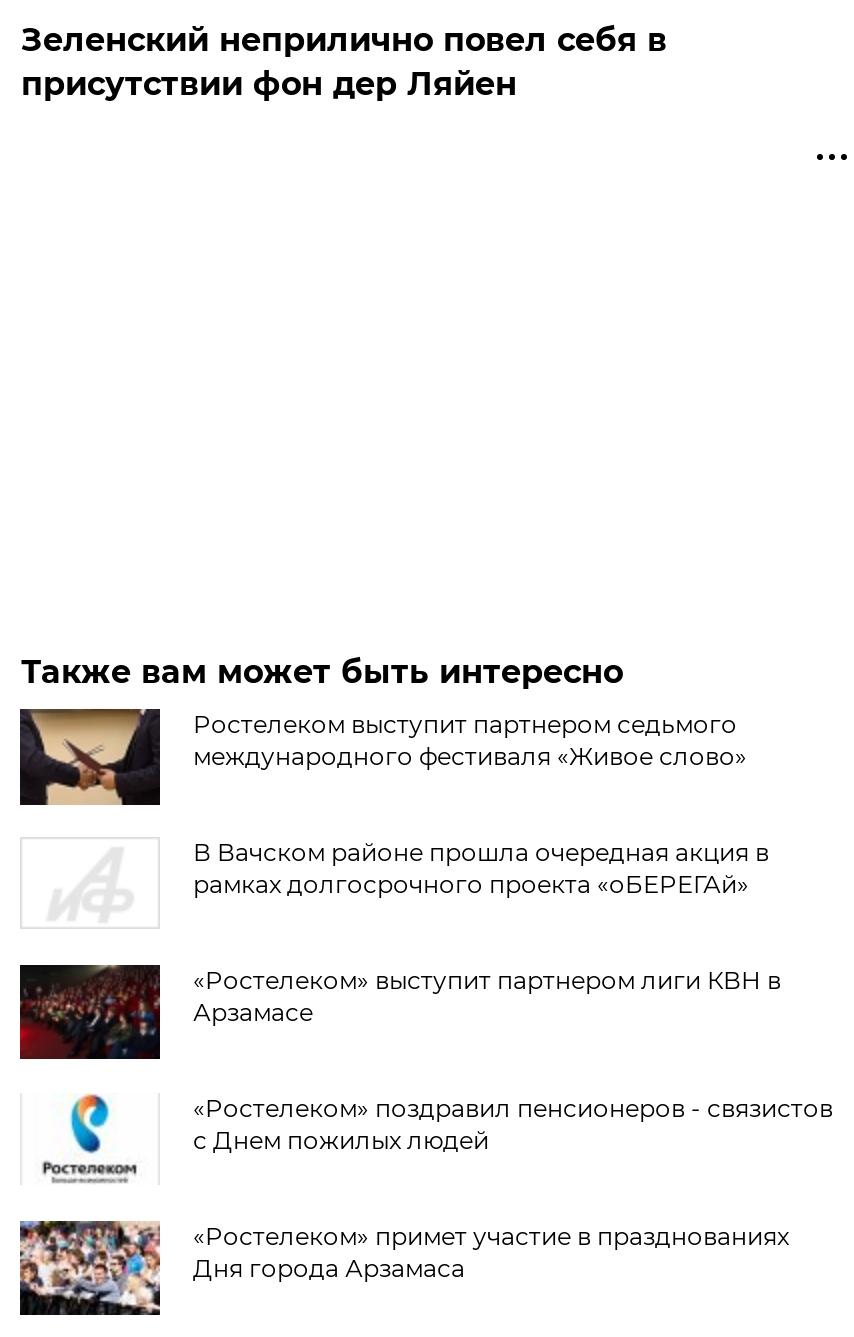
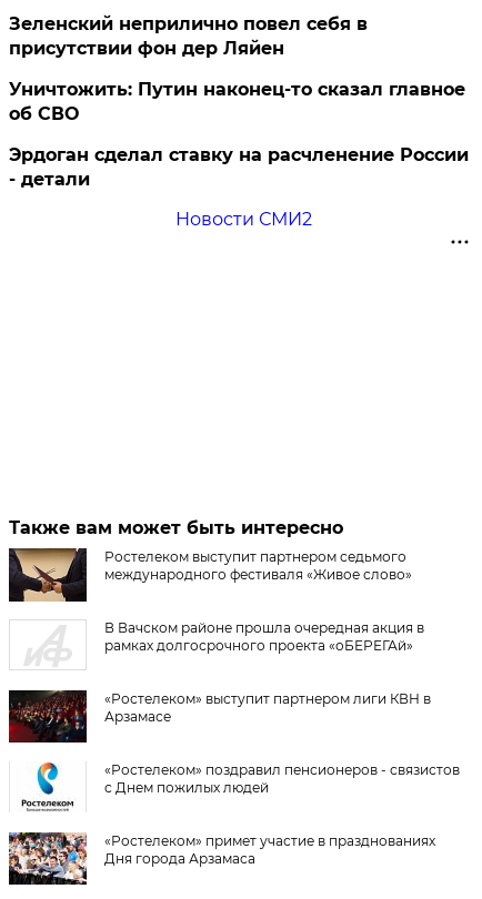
+ Уничтожить: Путин наконец-то сказал главное
+ об СВО
+ Эрдоган сделал ставку на расчленение России
+ - детали
+ Новости СМИ2
